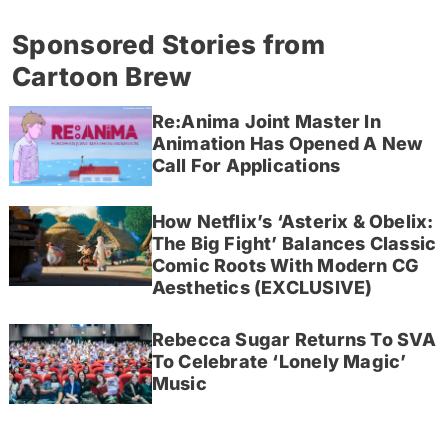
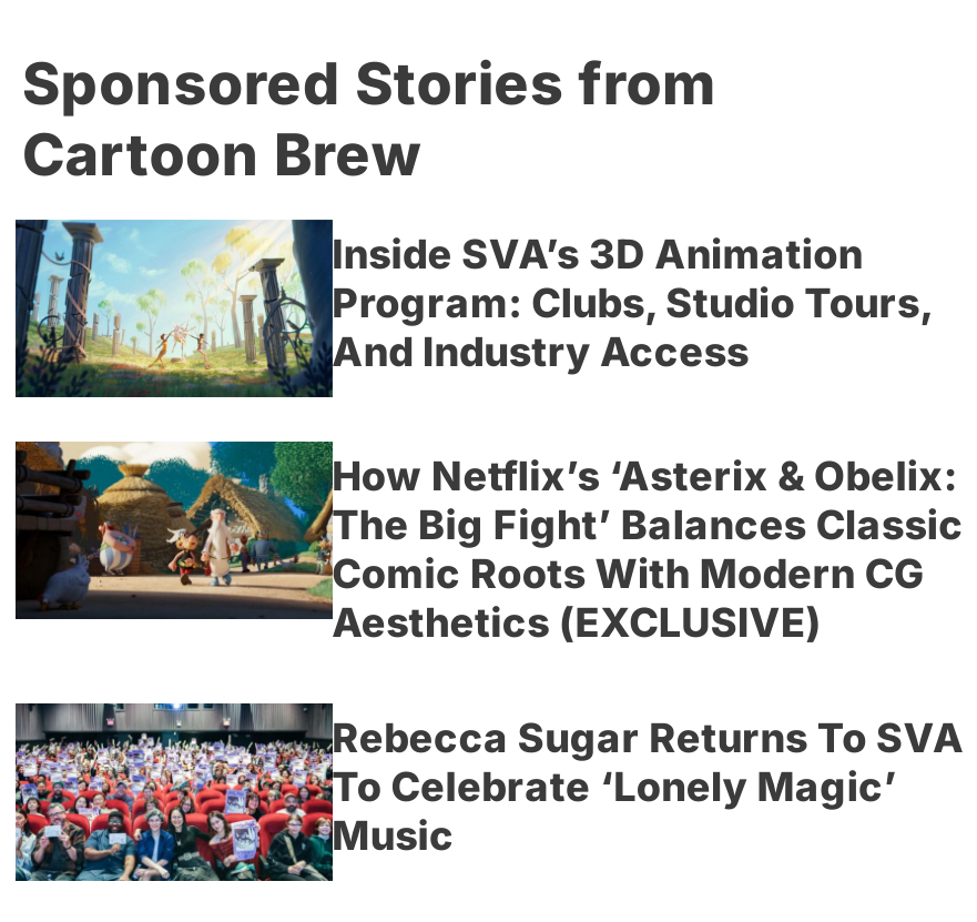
- [image]
- Re:Anima Joint Master In
- Animation Has Opened A New
- Call For Applications
+ [image]
+ Inside SVA’s 3D Animation
+ Program: Clubs, Studio Tours,
+ And Industry Access
